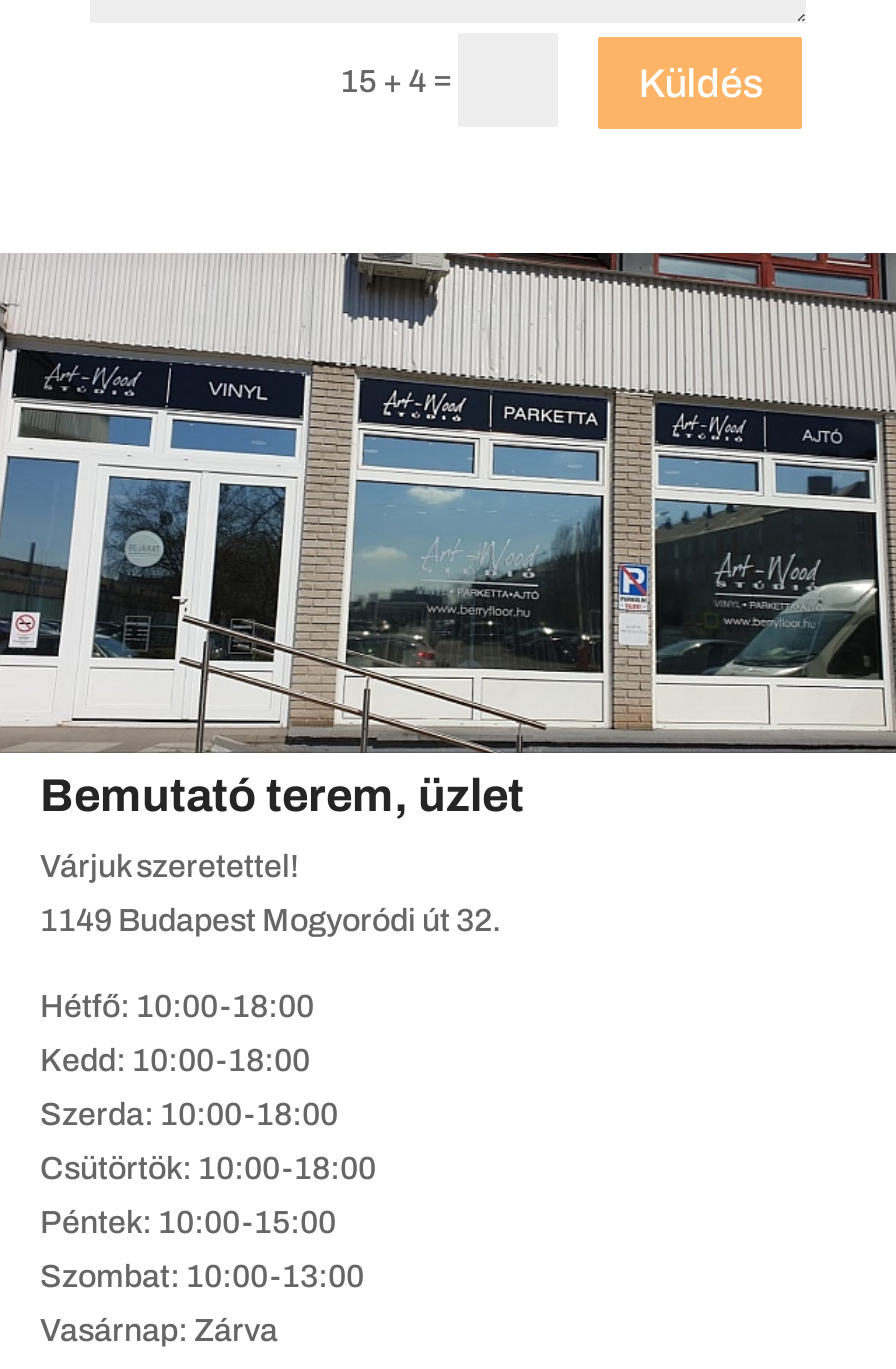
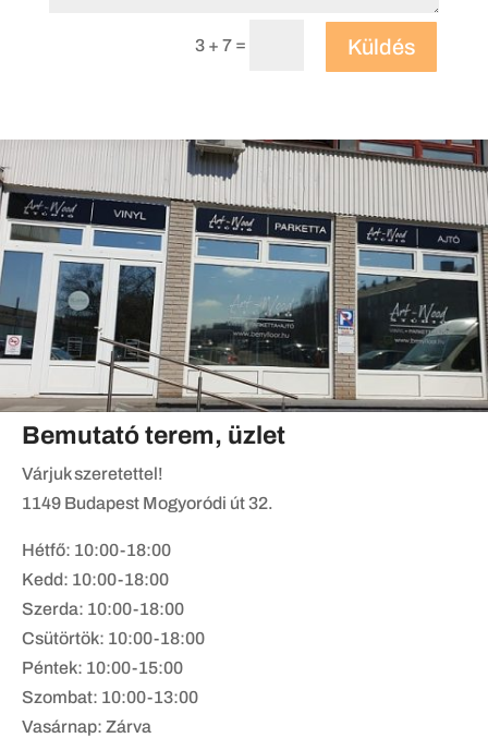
- 15 + 4 =
+ 3 + 7 =
